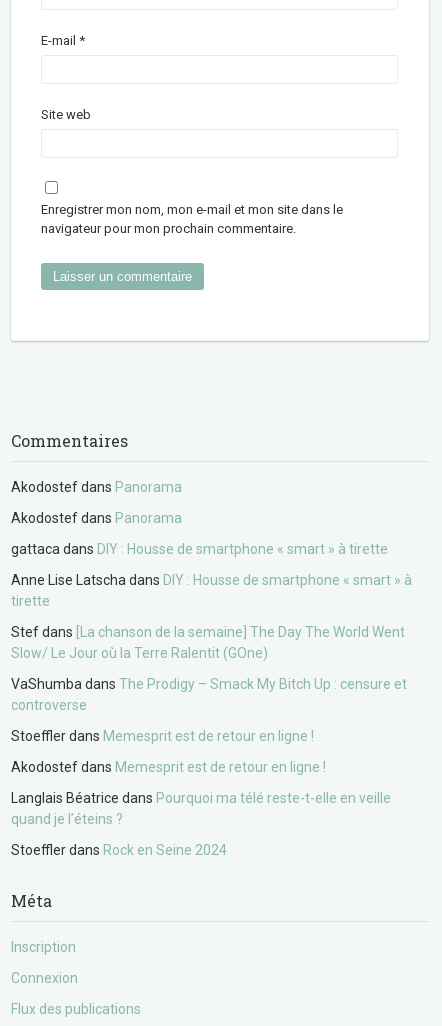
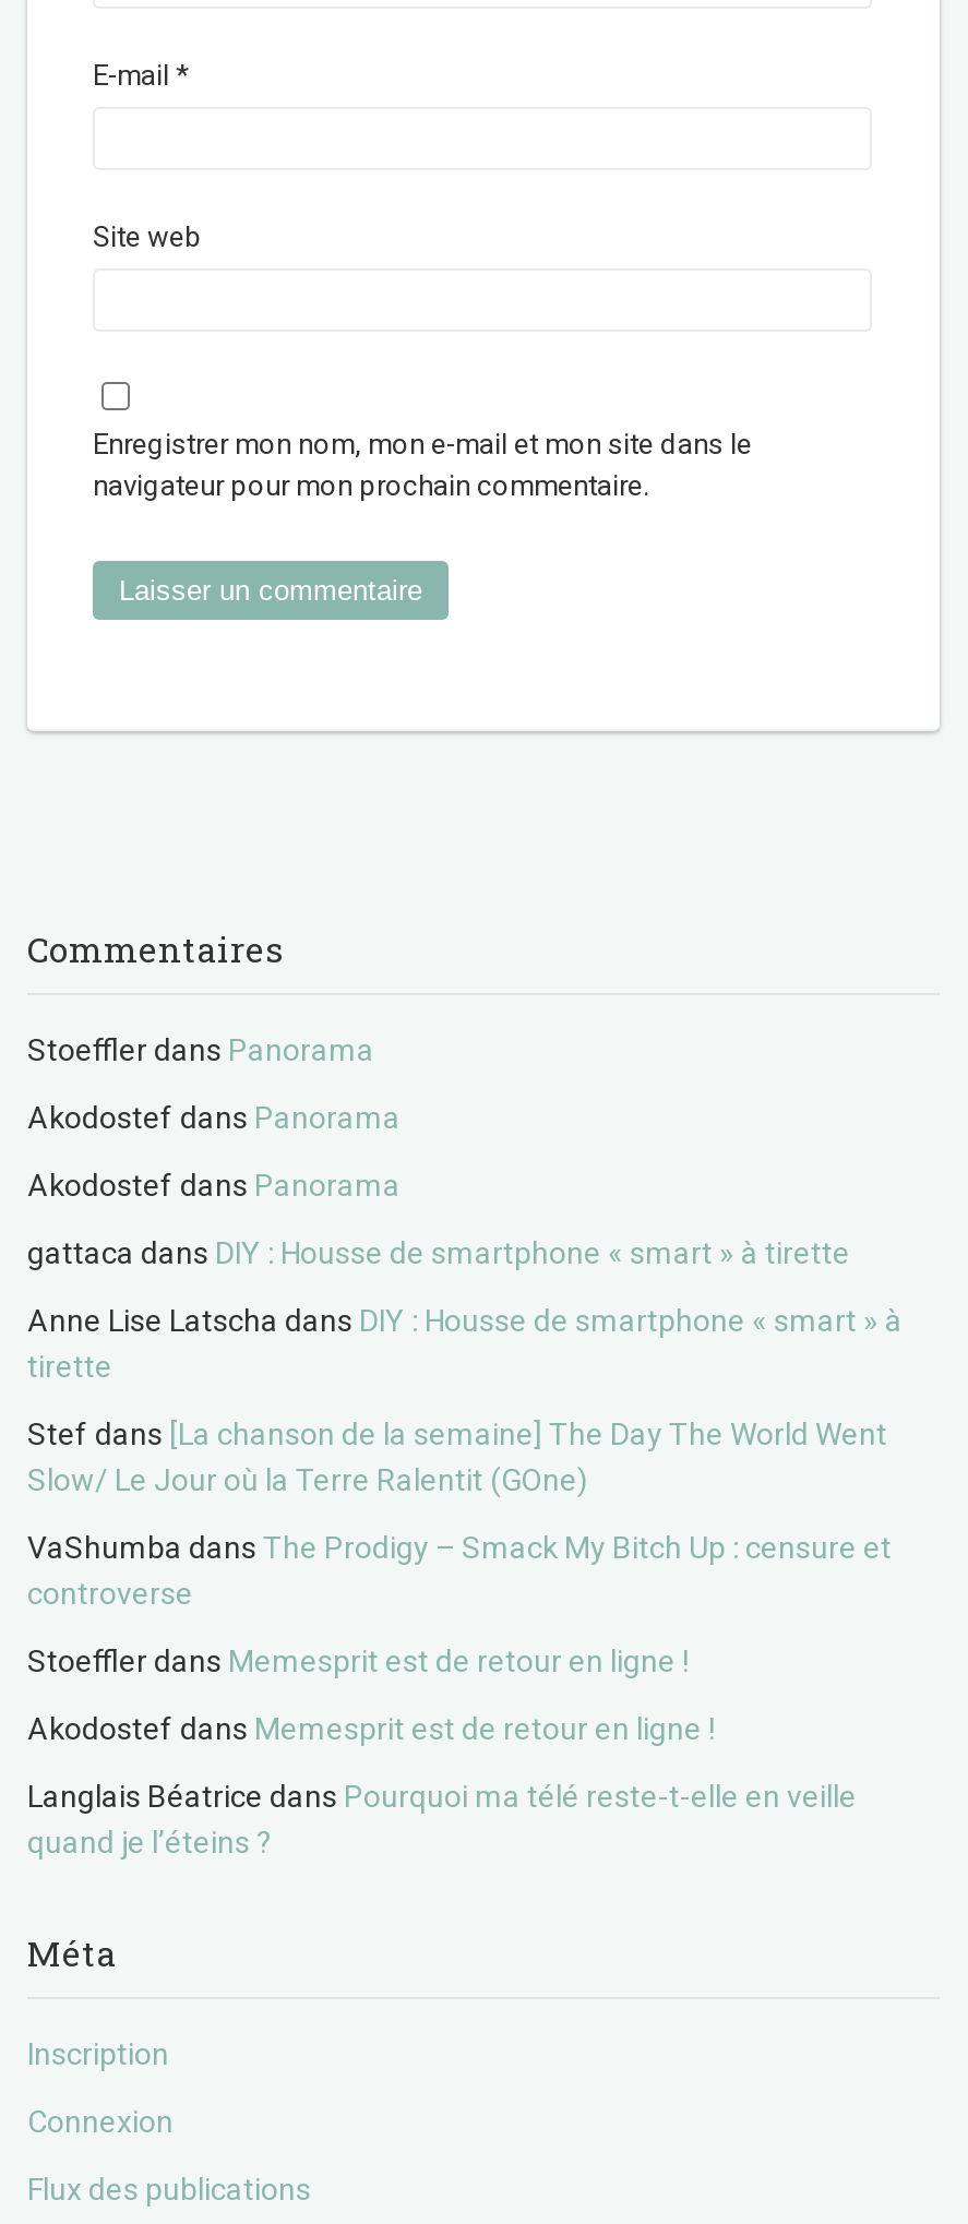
+ Stoeffler dans Panorama

moved down: Akodostef dans Panorama | Akodostef dans Panorama | gattaca dans DIY : Housse de smartphone « smart » à tirette | ... | Langlais Béatrice dans Pourquoi ma télé reste-t-elle en veille | quand je l’éteins ?

- Stoeffler dans Rock en Seine 2024
